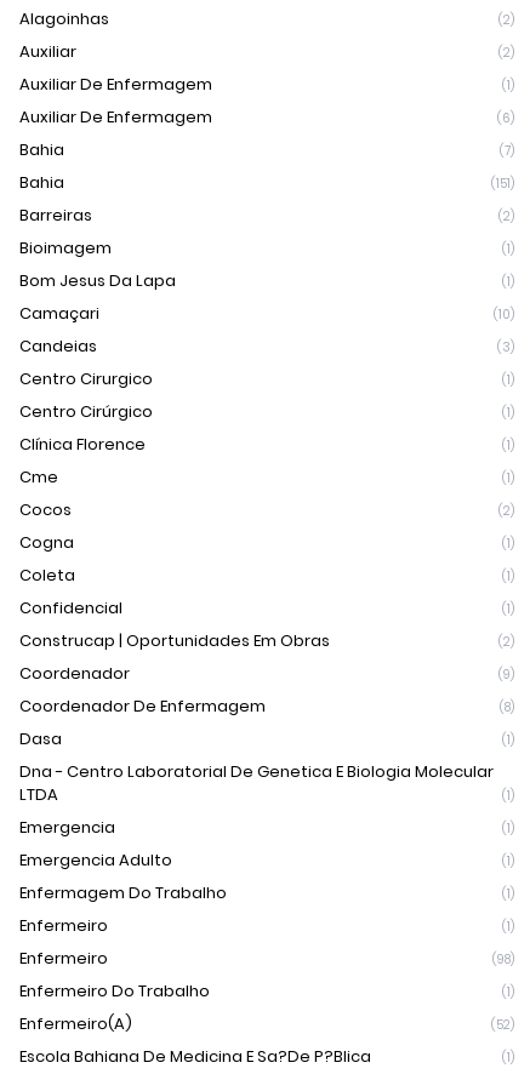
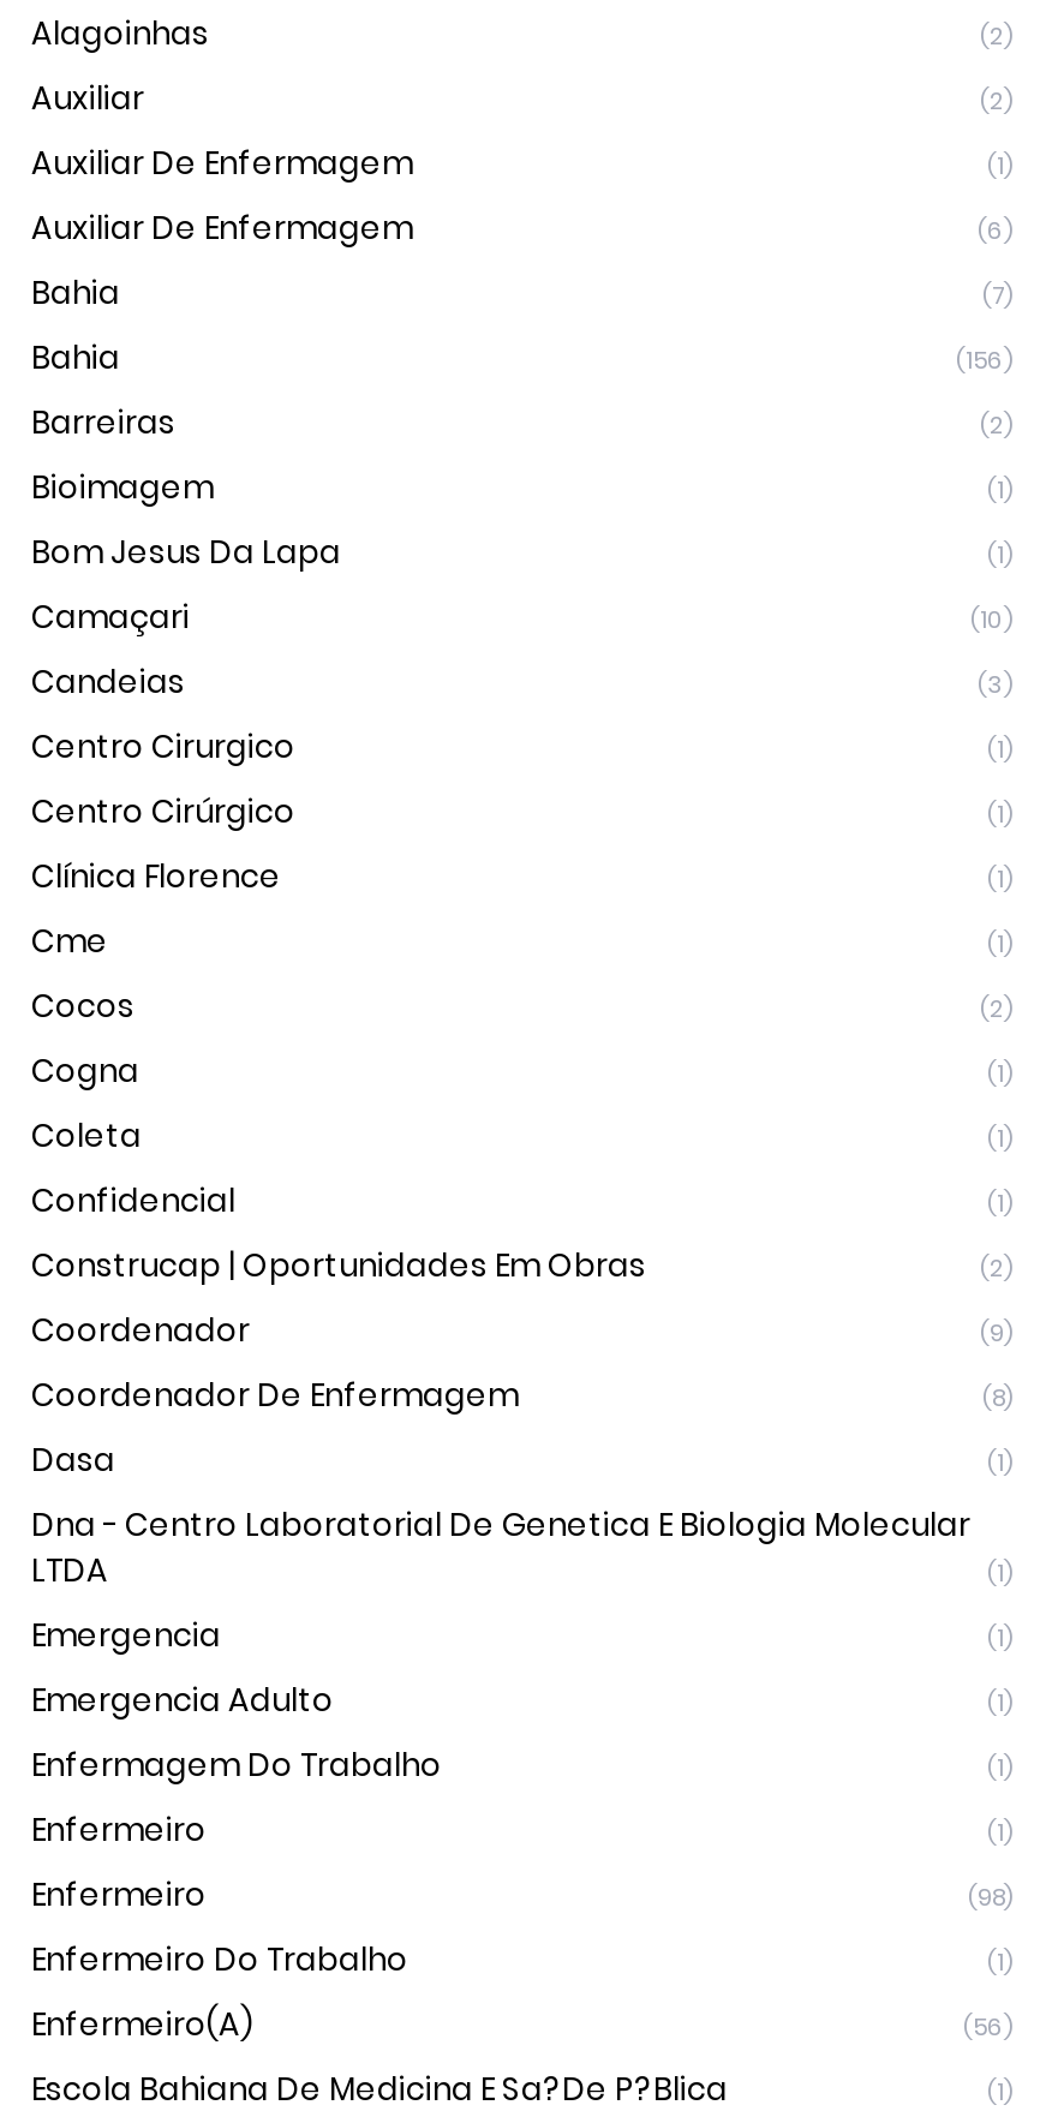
- (151)
+ (156)

- (52)
+ (56)
